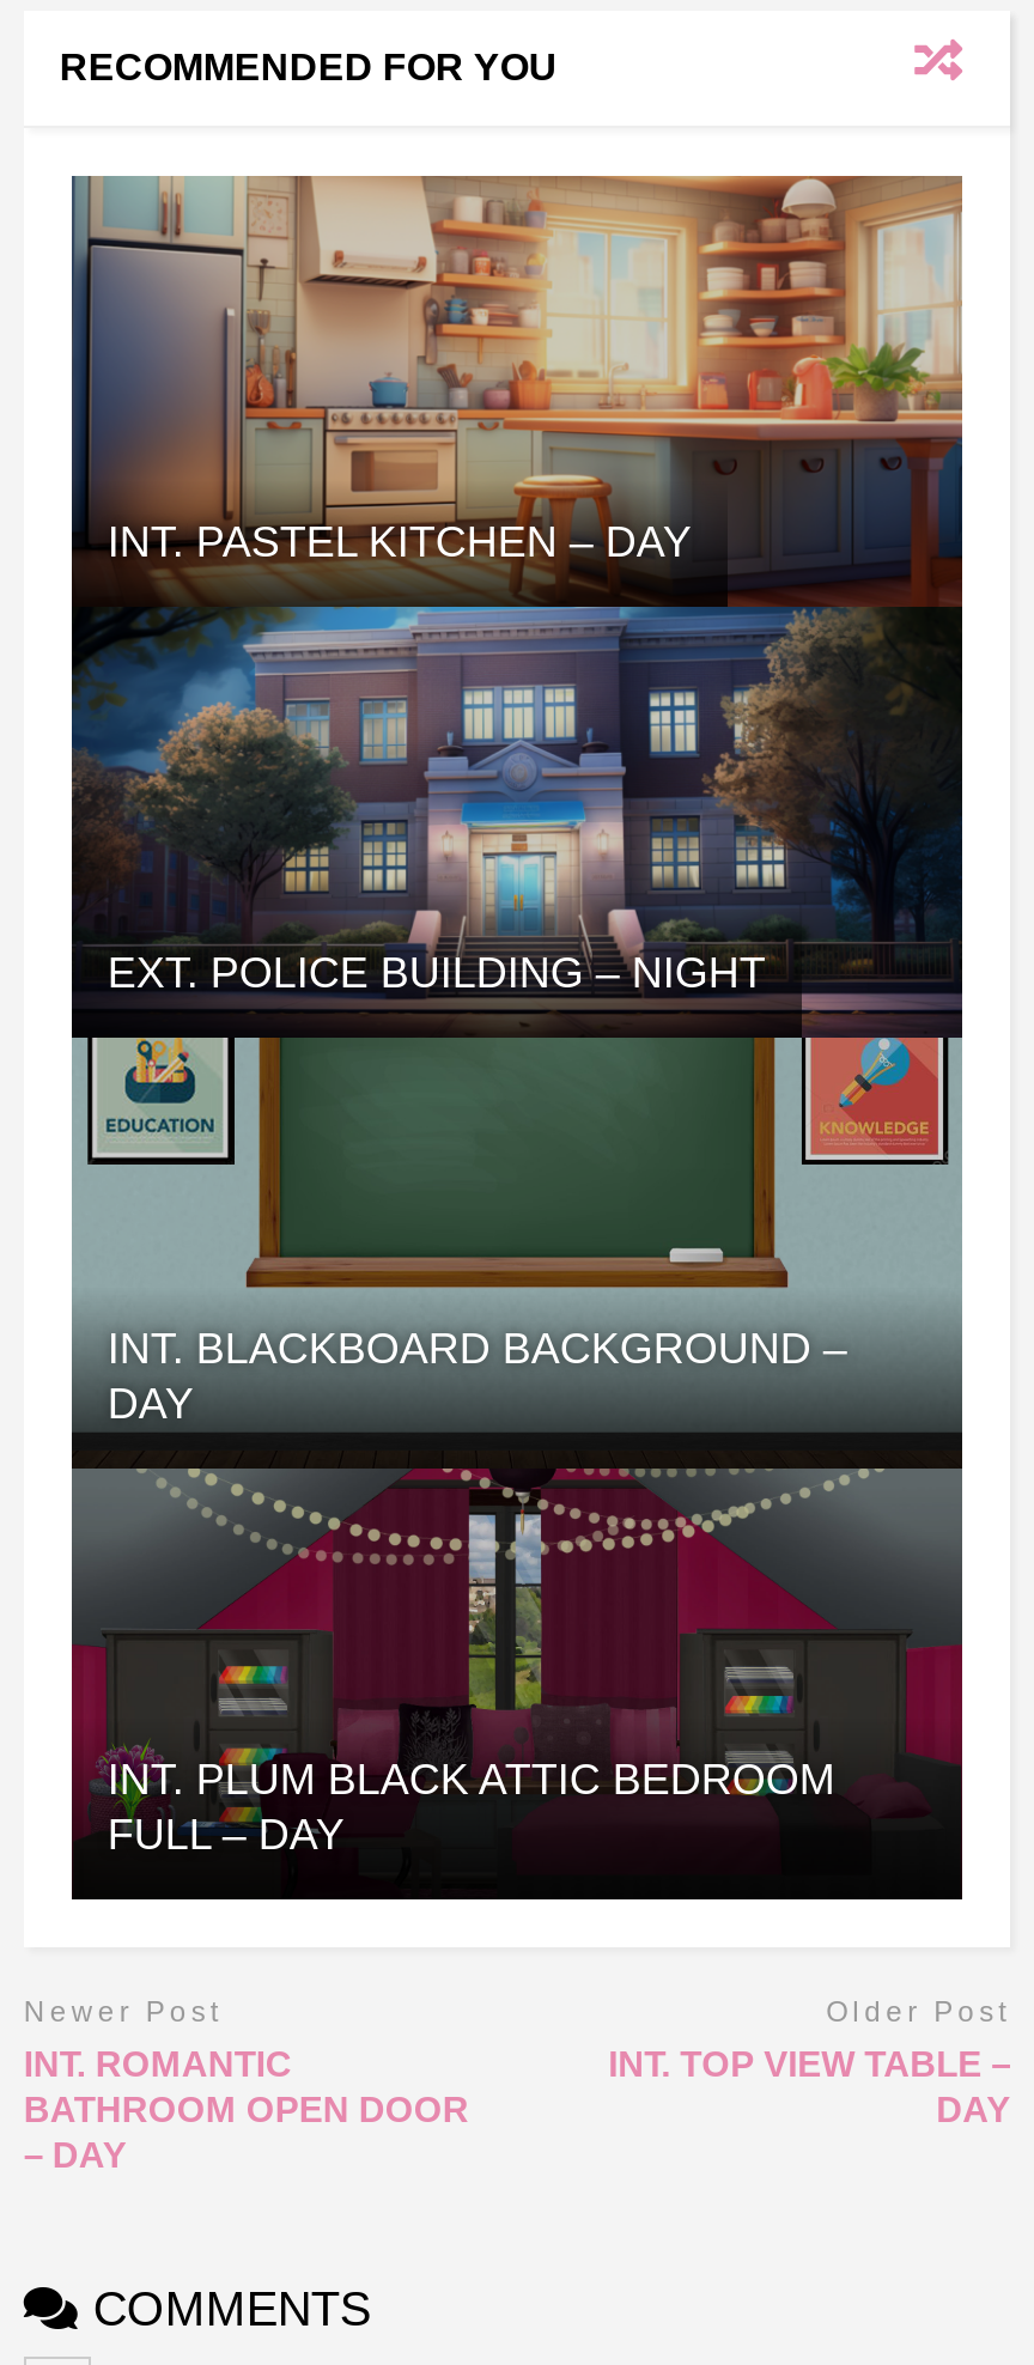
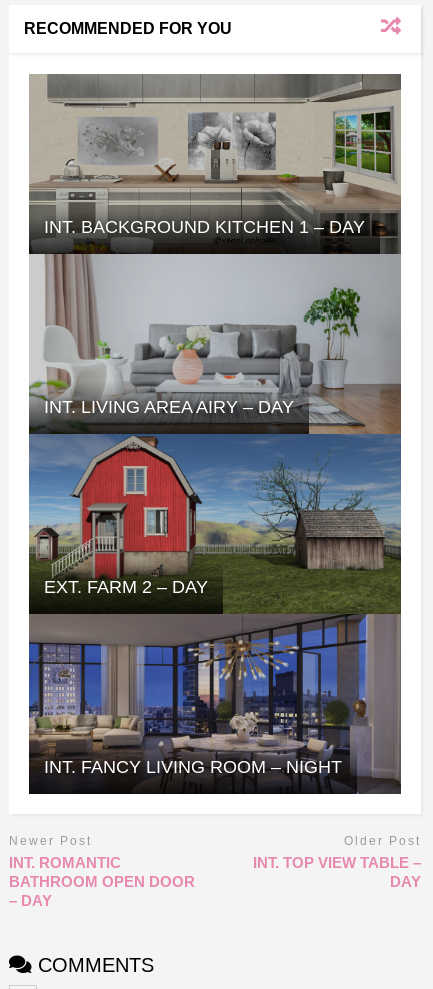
- [image]
- INT. PASTEL KITCHEN – DAY
+ [image]
+ INT. BACKGROUND KITCHEN 1 – DAY

- EXT. POLICE BUILDING – NIGHT
+ INT. LIVING AREA AIRY – DAY

- INT. BLACKBOARD BACKGROUND –
- DAY
+ EXT. FARM 2 – DAY

- INT. PLUM BLACK ATTIC BEDROOM
- FULL – DAY
+ INT. FANCY LIVING ROOM – NIGHT
